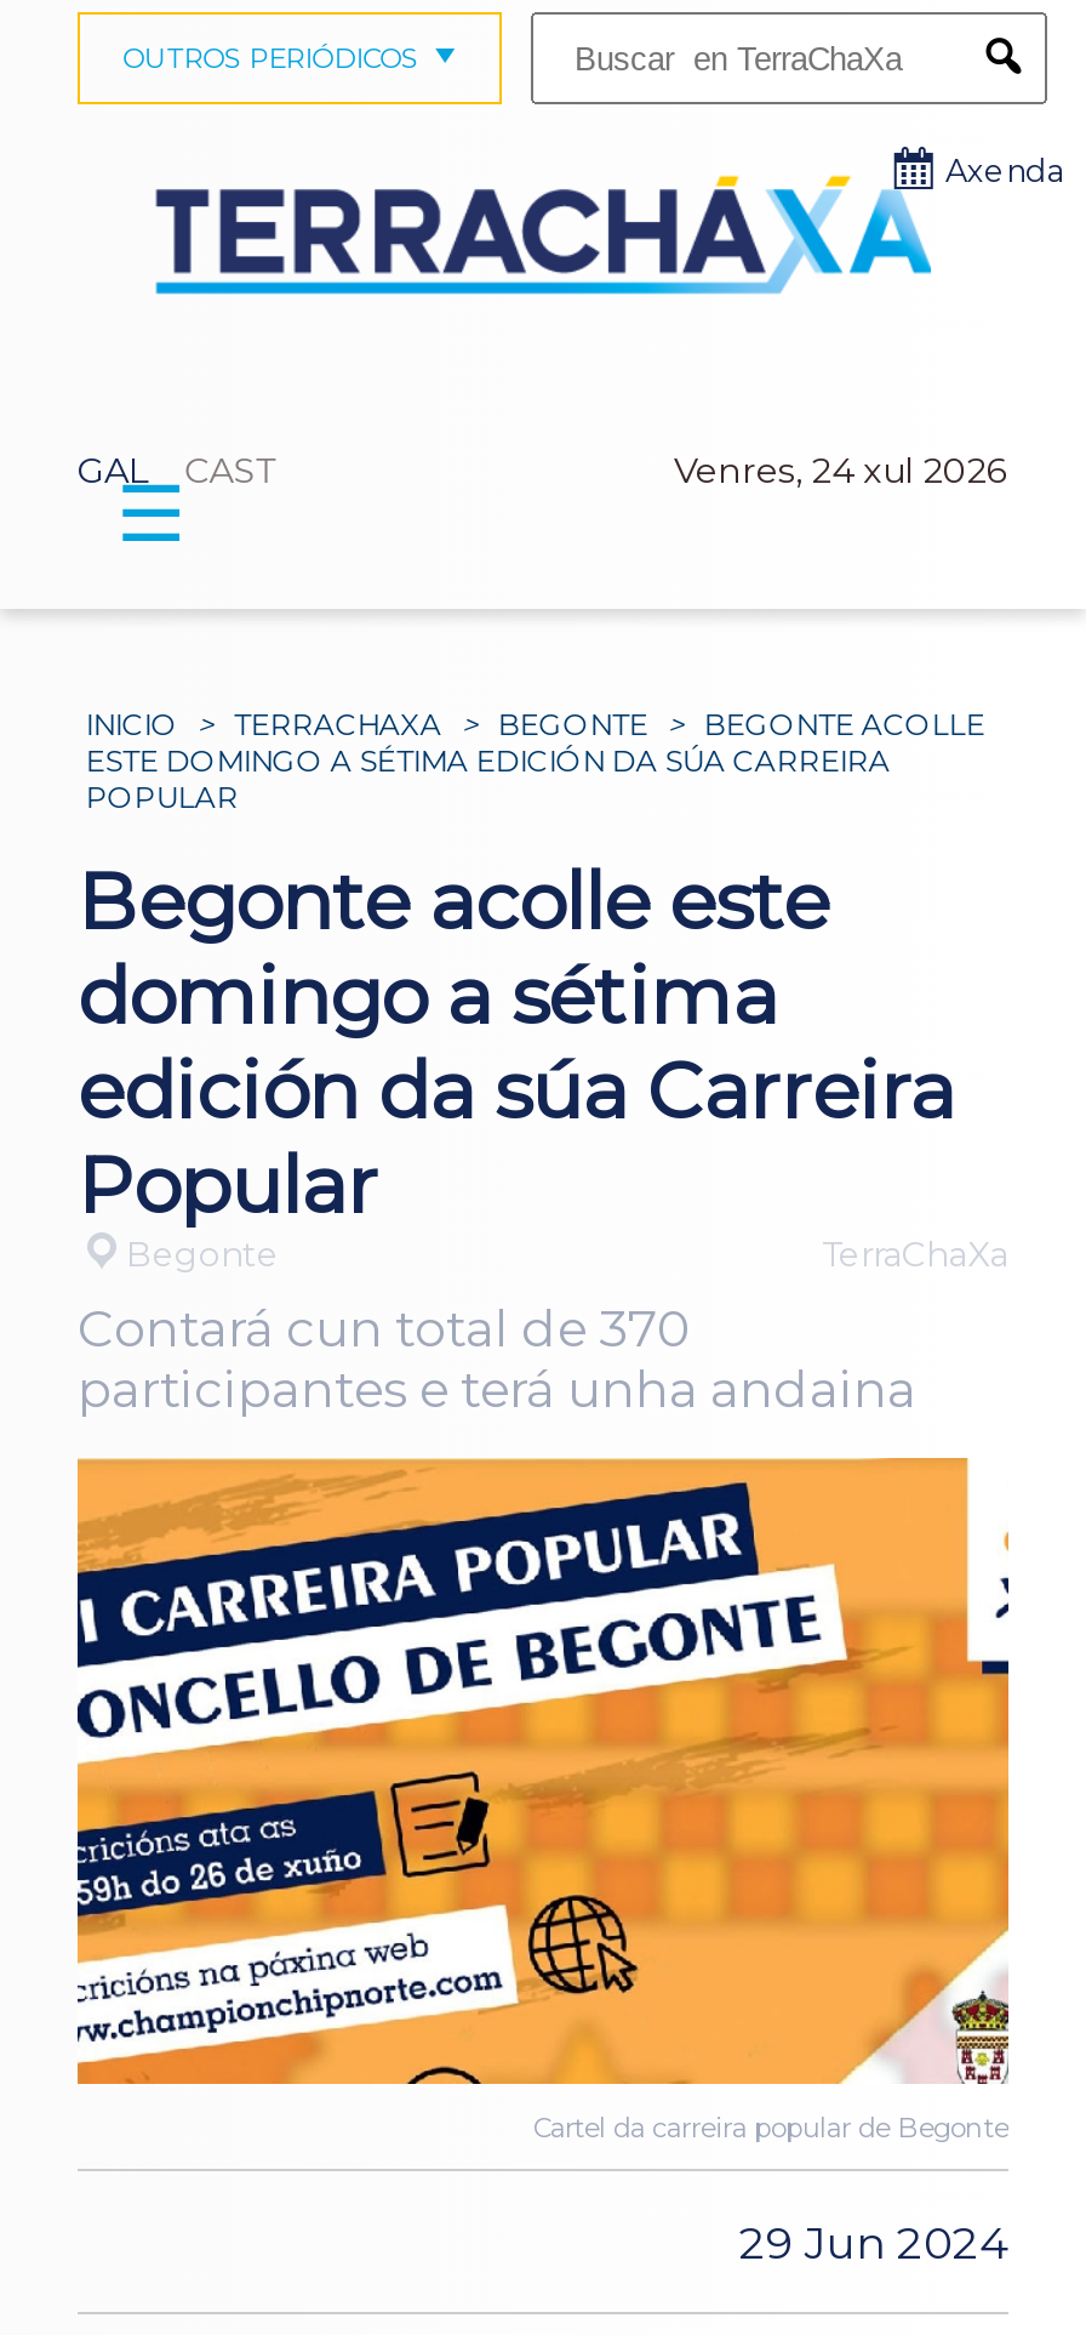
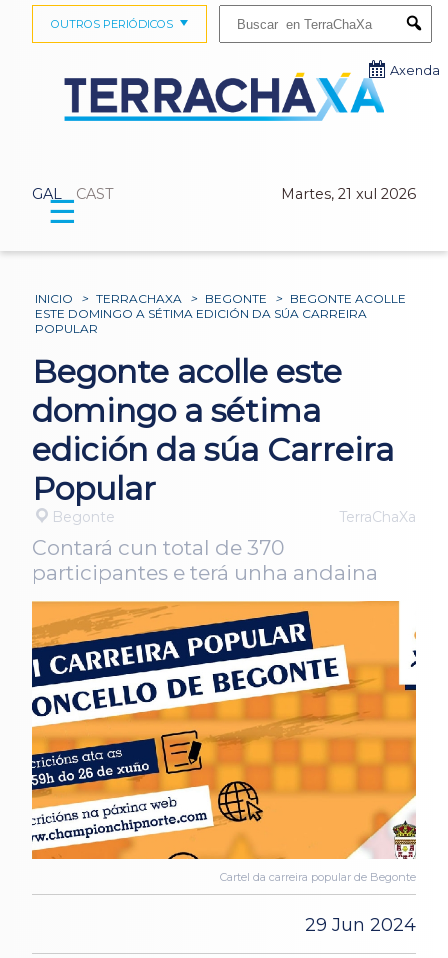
- Venres, 24 xul 2026
+ Martes, 21 xul 2026
